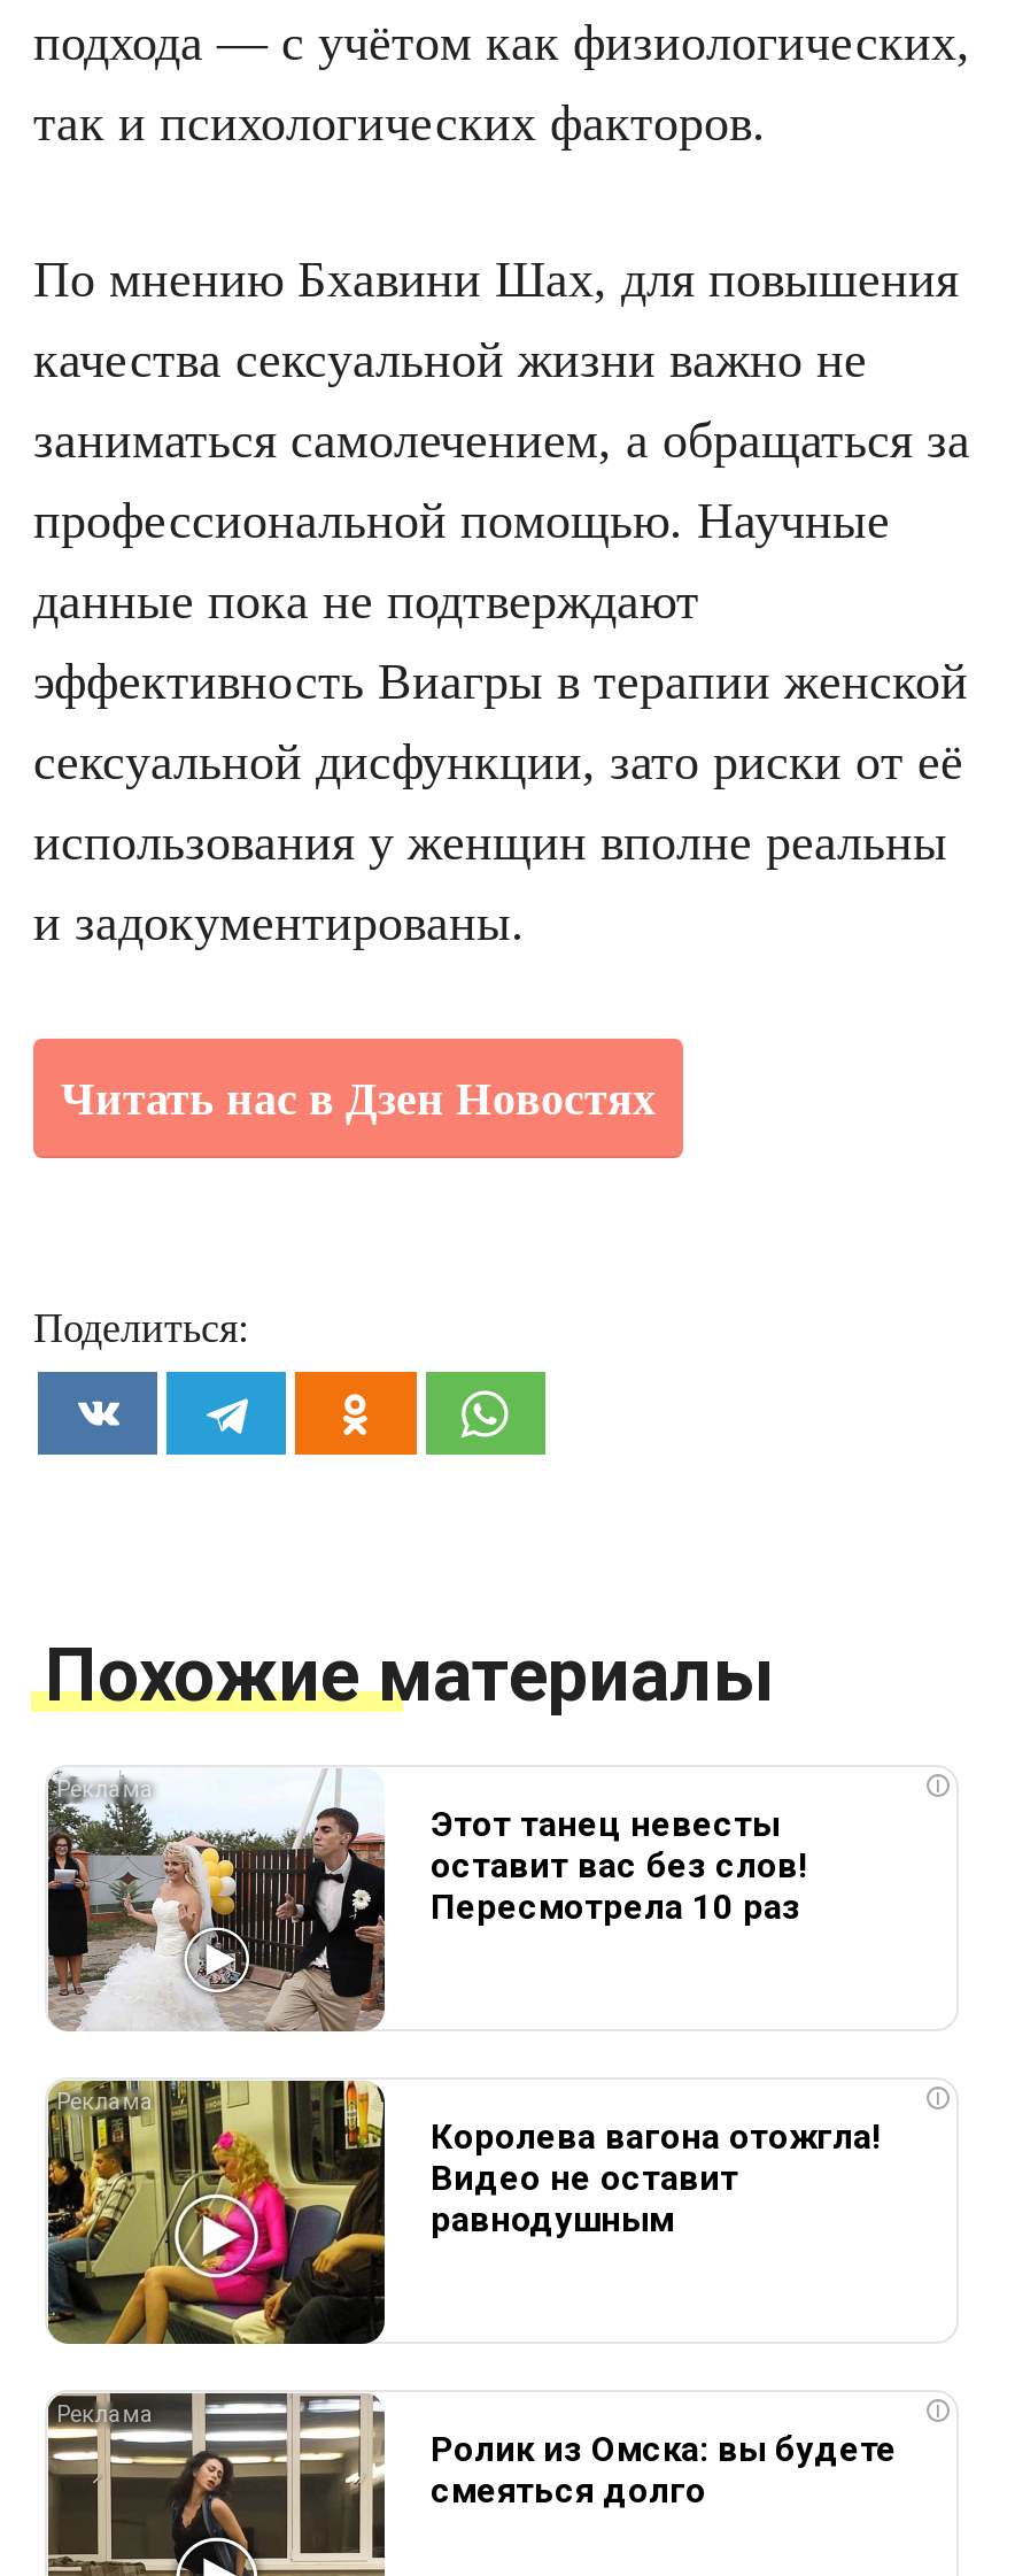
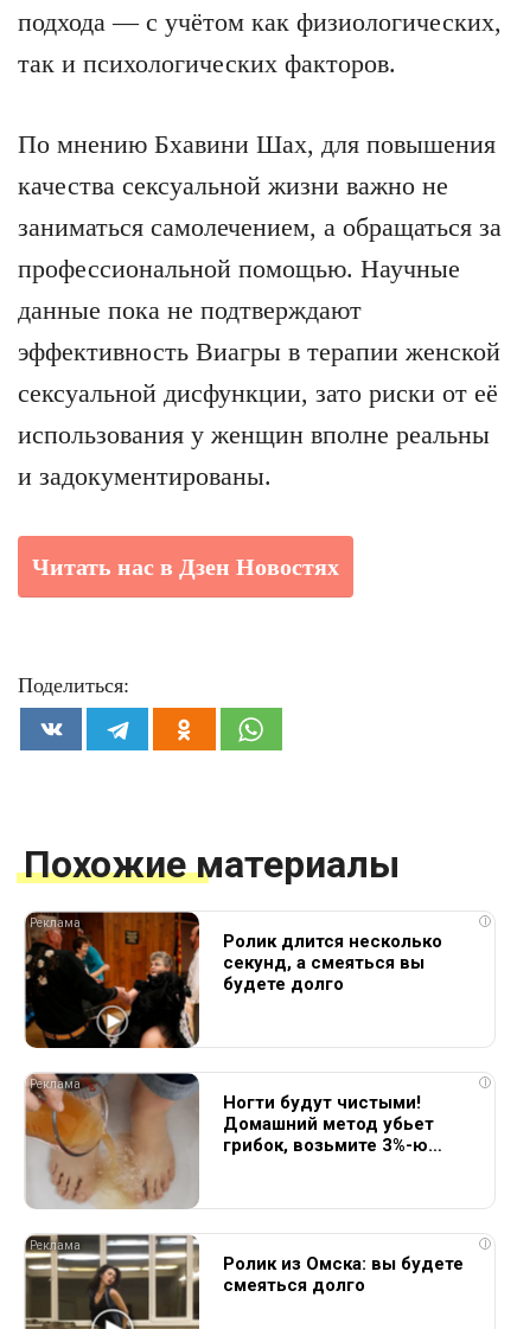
- [image]
- Этот танец невесты
- оставит вас без слов!
- Пересмотрела 10 раз
+ [image]
+ Ролик длится несколько
+ секунд, а смеяться вы
+ будете долго

- [image]
- Королева вагона отожгла!
- Видео не оставит
- равнодушным
+ [image]
+ Ногти будут чистыми!
+ Домашний метод убьет
+ грибок, возьмите 3%-ю…
